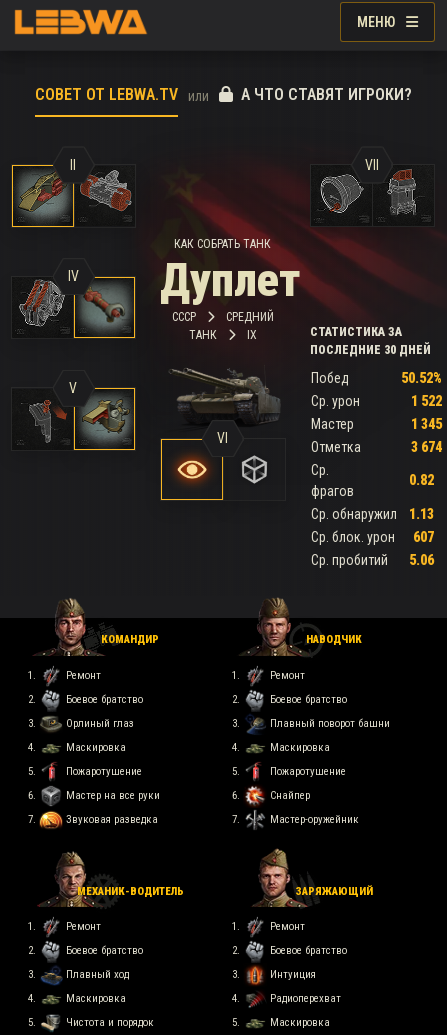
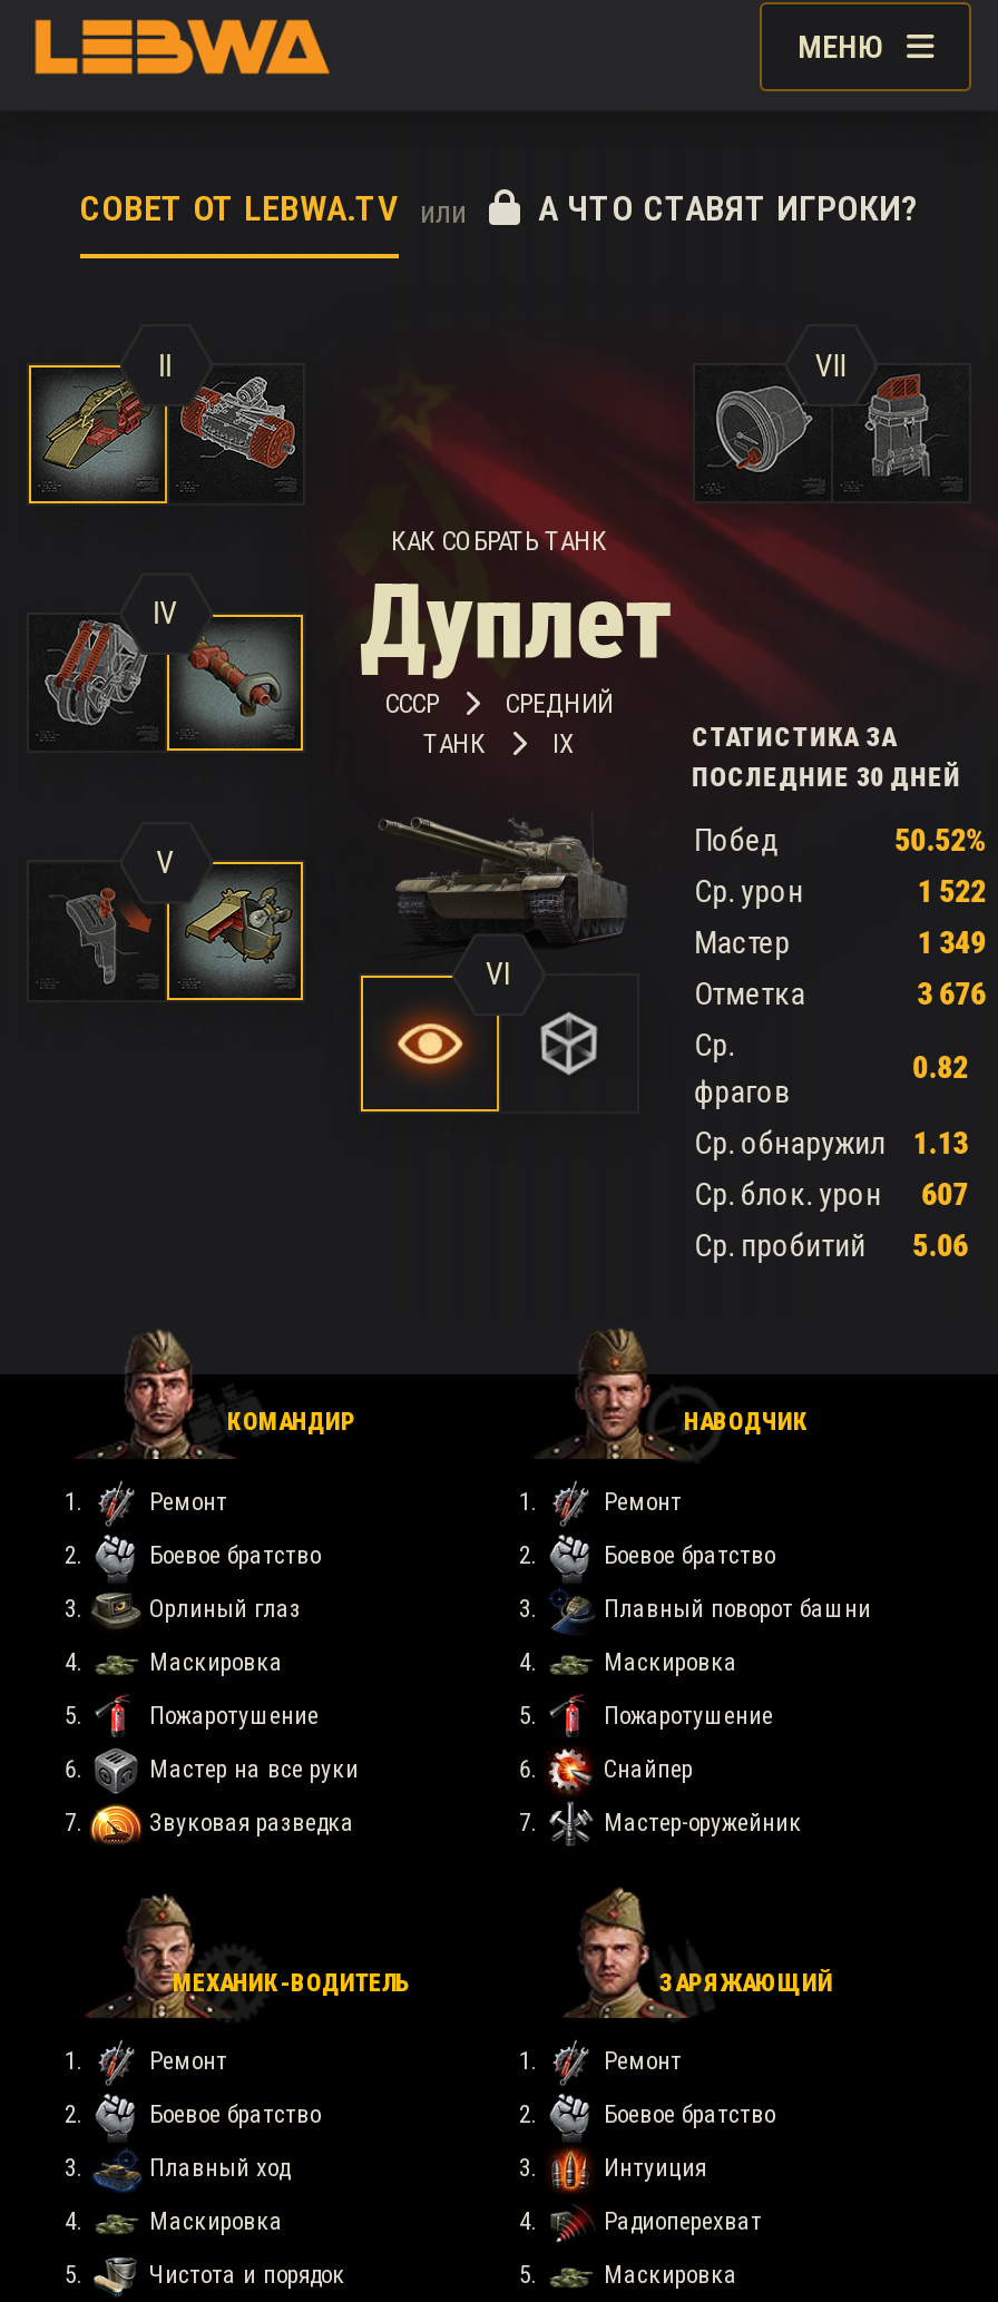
- 1 345
+ 1 349

- 3 674
+ 3 676
